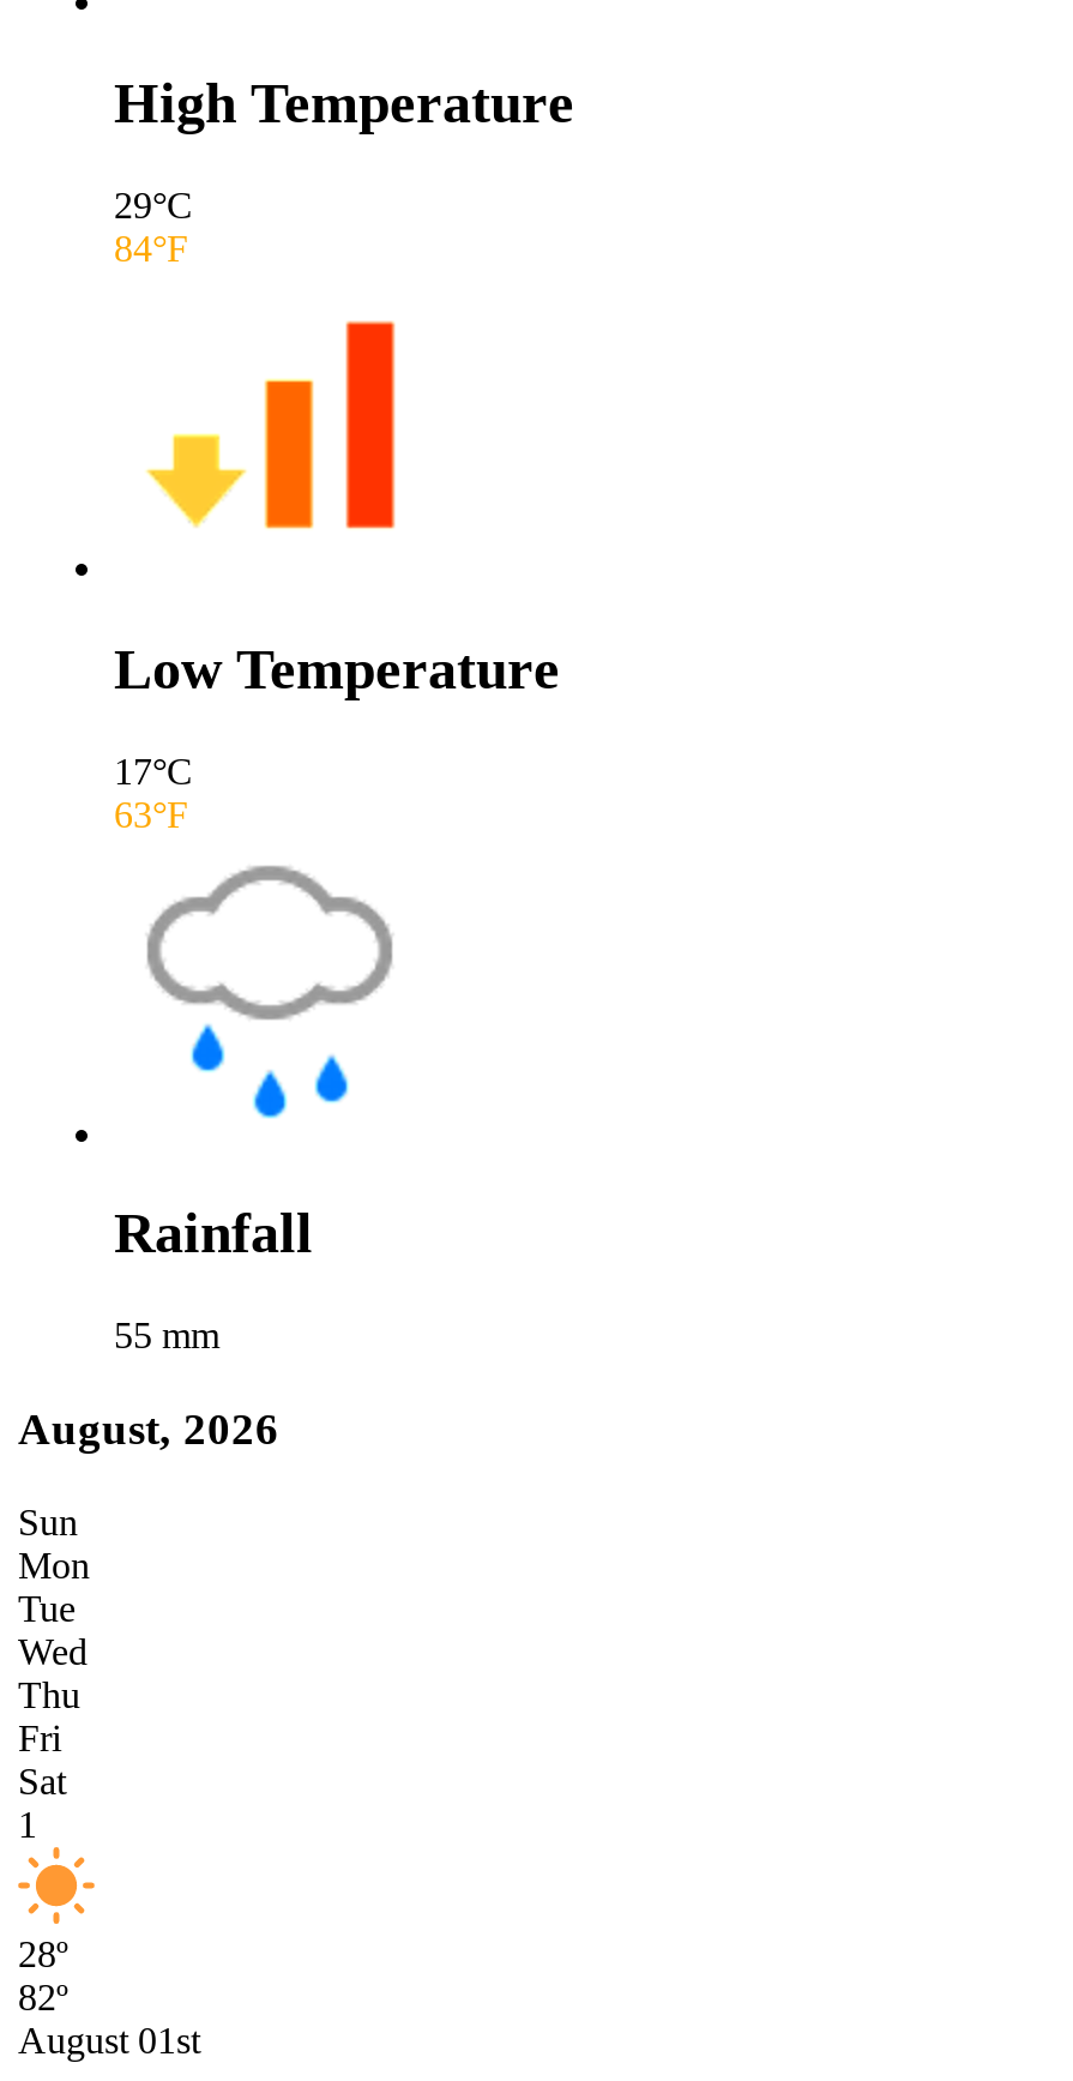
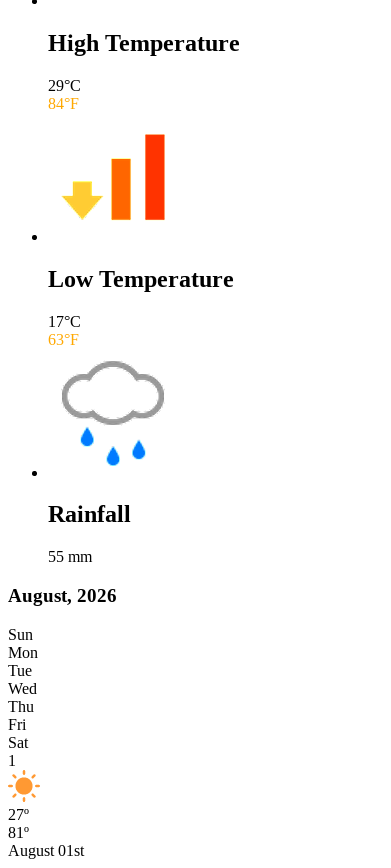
- 28º
- 82º
+ 27º
+ 81º
